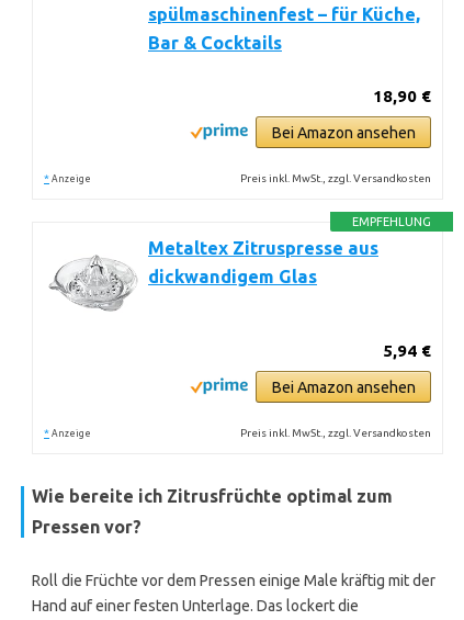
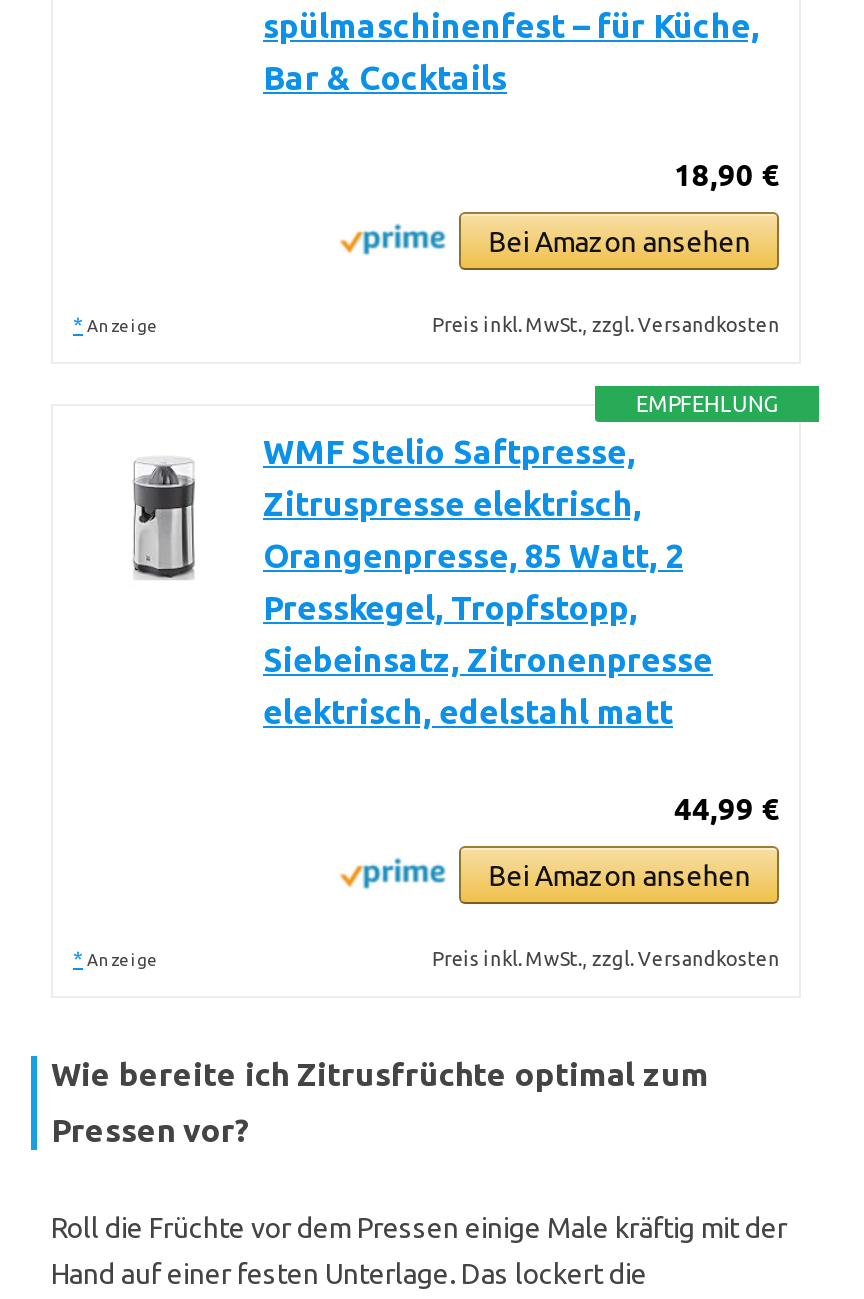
- [image]
- Metaltex Zitruspresse aus
- dickwandigem Glas
+ [image]
+ WMF Stelio Saftpresse,
+ Zitruspresse elektrisch,
+ Orangenpresse, 85 Watt, 2
+ Presskegel, Tropfstopp,
+ Siebeinsatz, Zitronenpresse
+ elektrisch, edelstahl matt

- 5,94 €
+ 44,99 €
